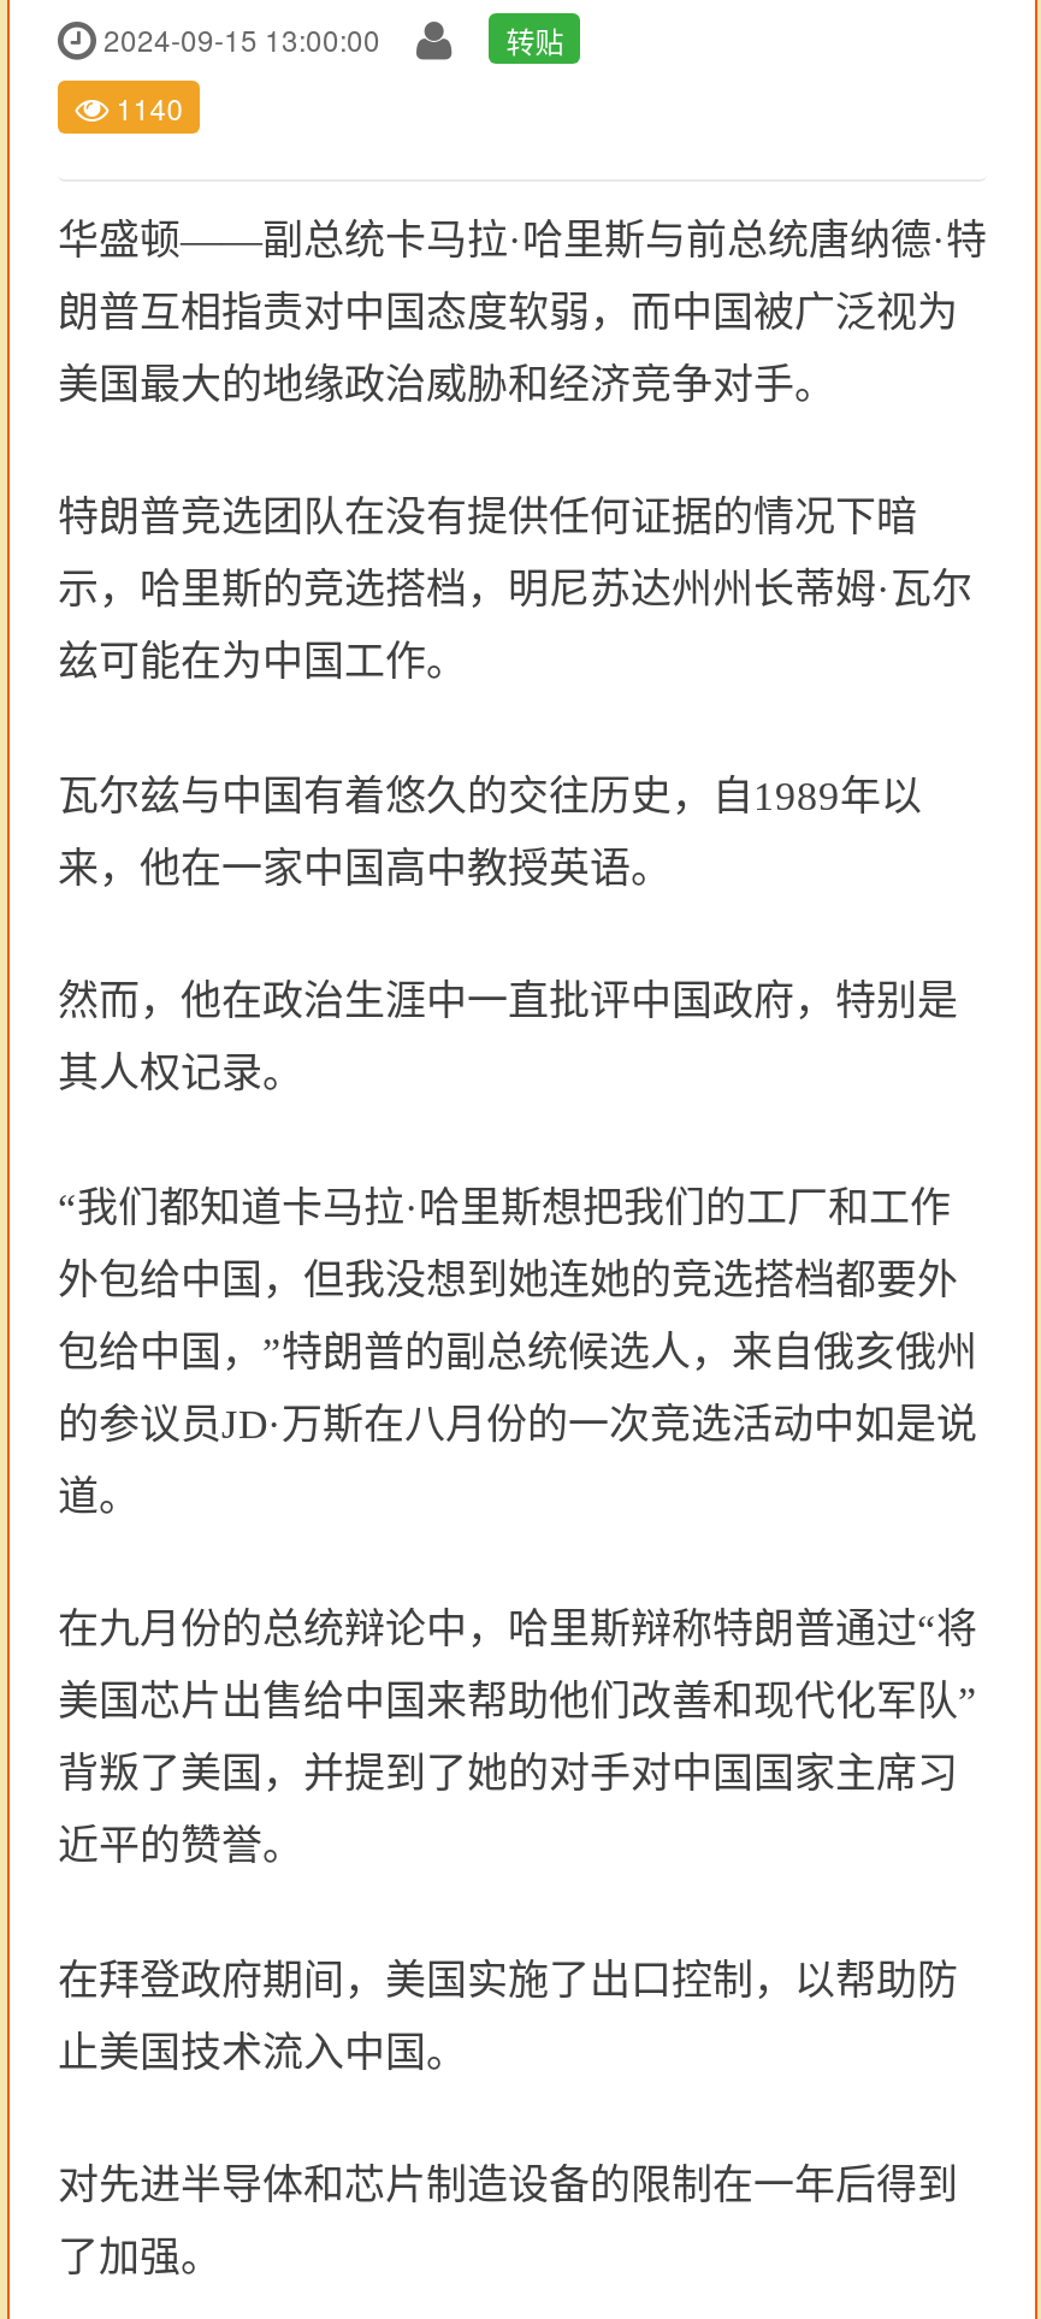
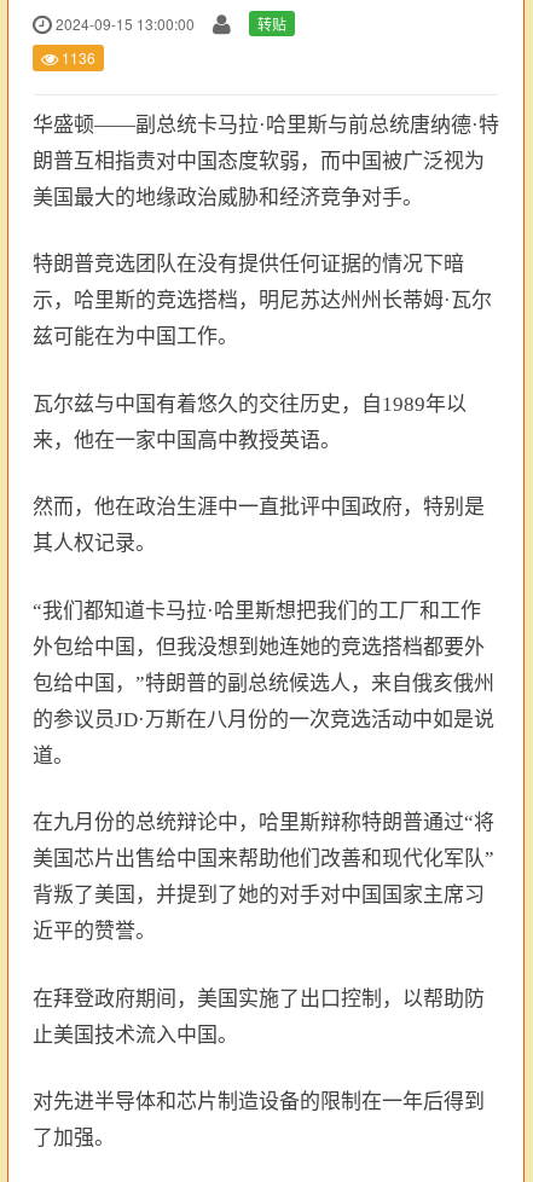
- 1140
+ 1136
